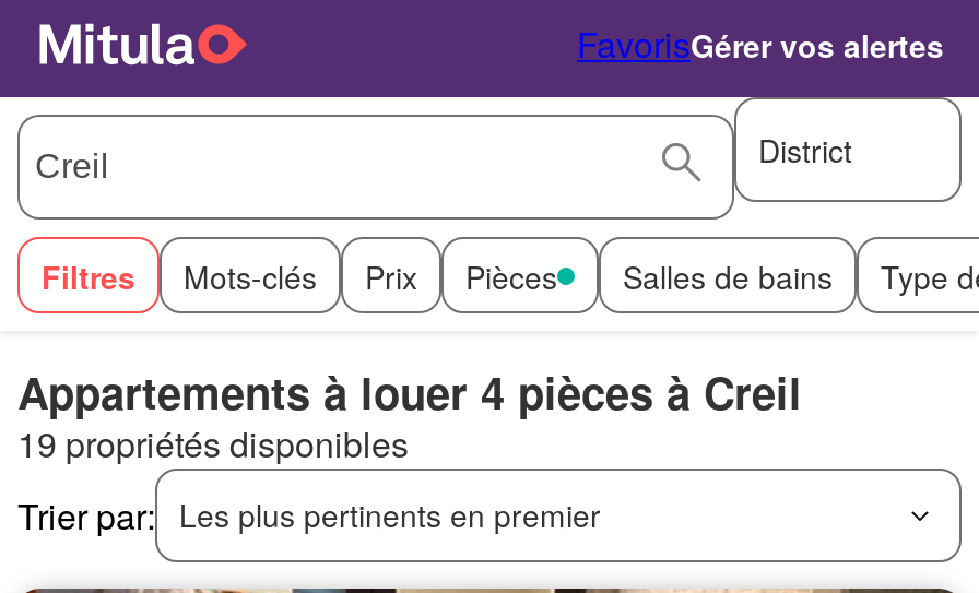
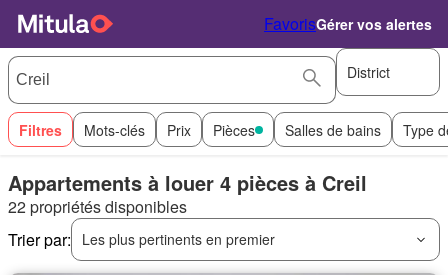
- 19 propriétés disponibles
+ 22 propriétés disponibles
